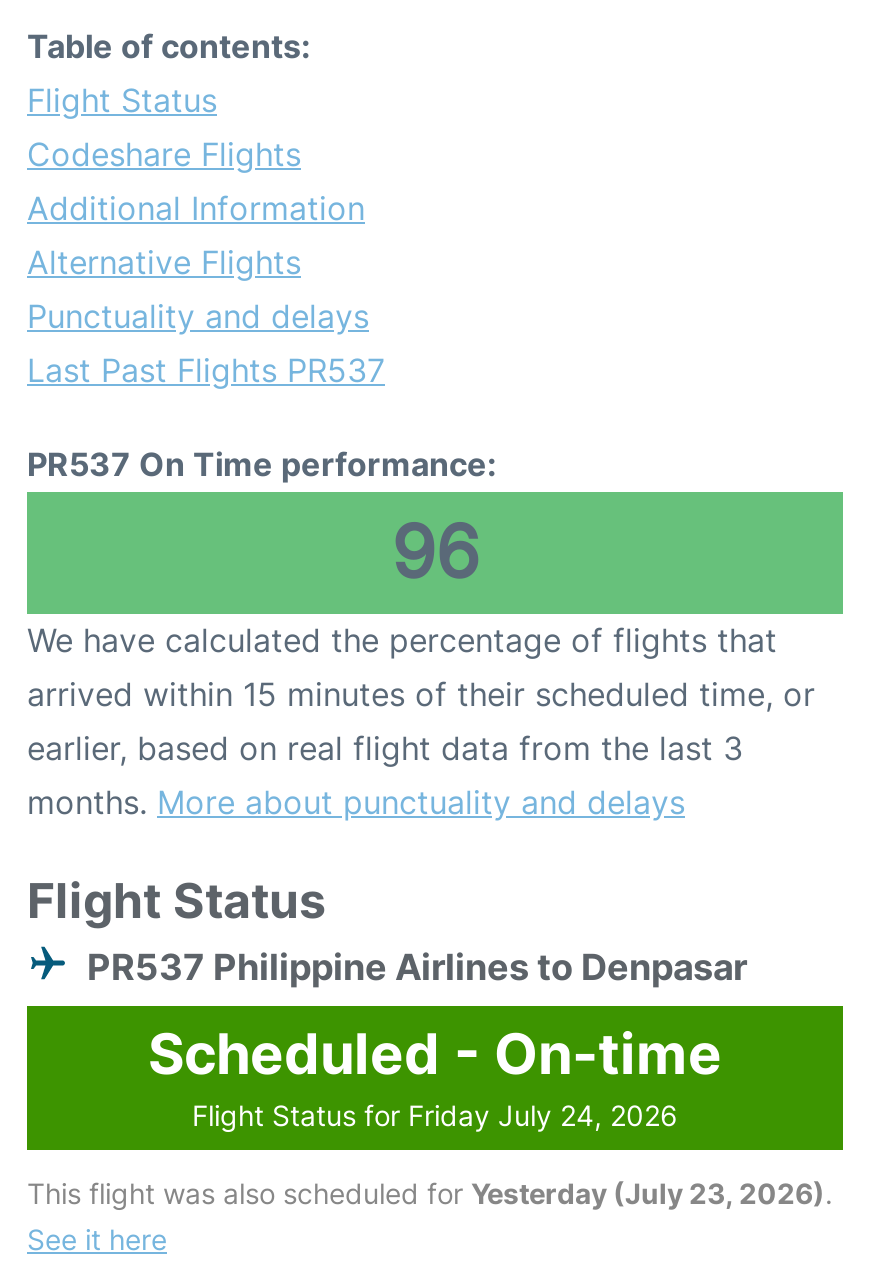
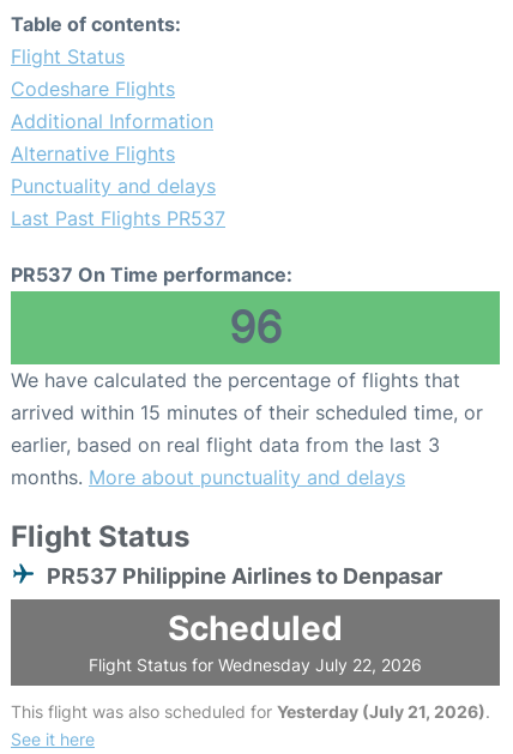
- Scheduled - On-time
- Flight Status for Friday July 24, 2026
+ Scheduled
+ Flight Status for Wednesday July 22, 2026

- This flight was also scheduled for Yesterday (July 23, 2026).
+ This flight was also scheduled for Yesterday (July 21, 2026).
